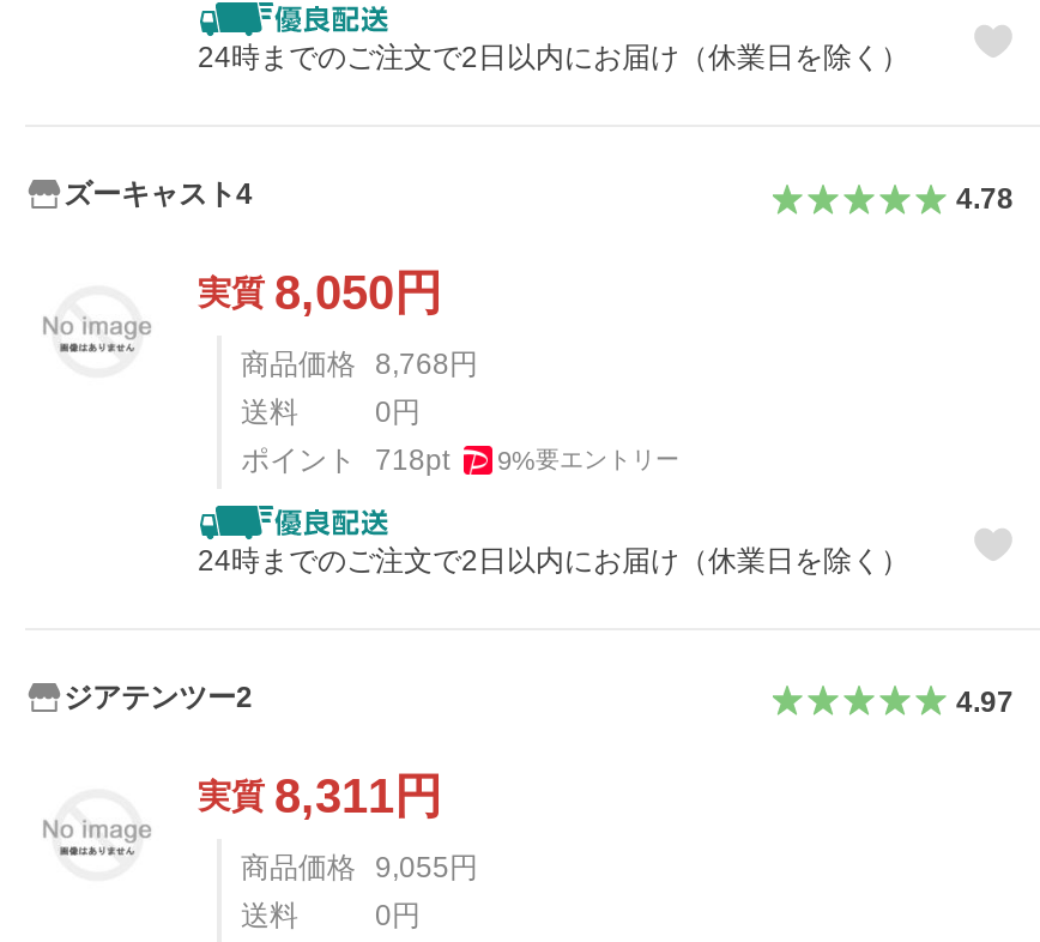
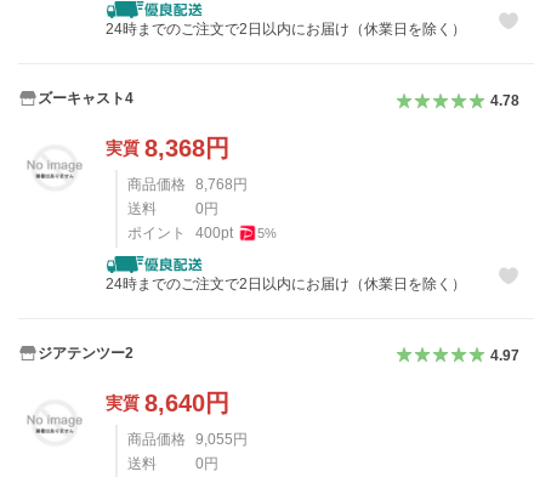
- 実質8,050円
+ 実質8,368円

- ポイント 718pt
- 9%要エントリー
+ ポイント 400pt
+ 5%

- 実質8,311円
+ 実質8,640円
